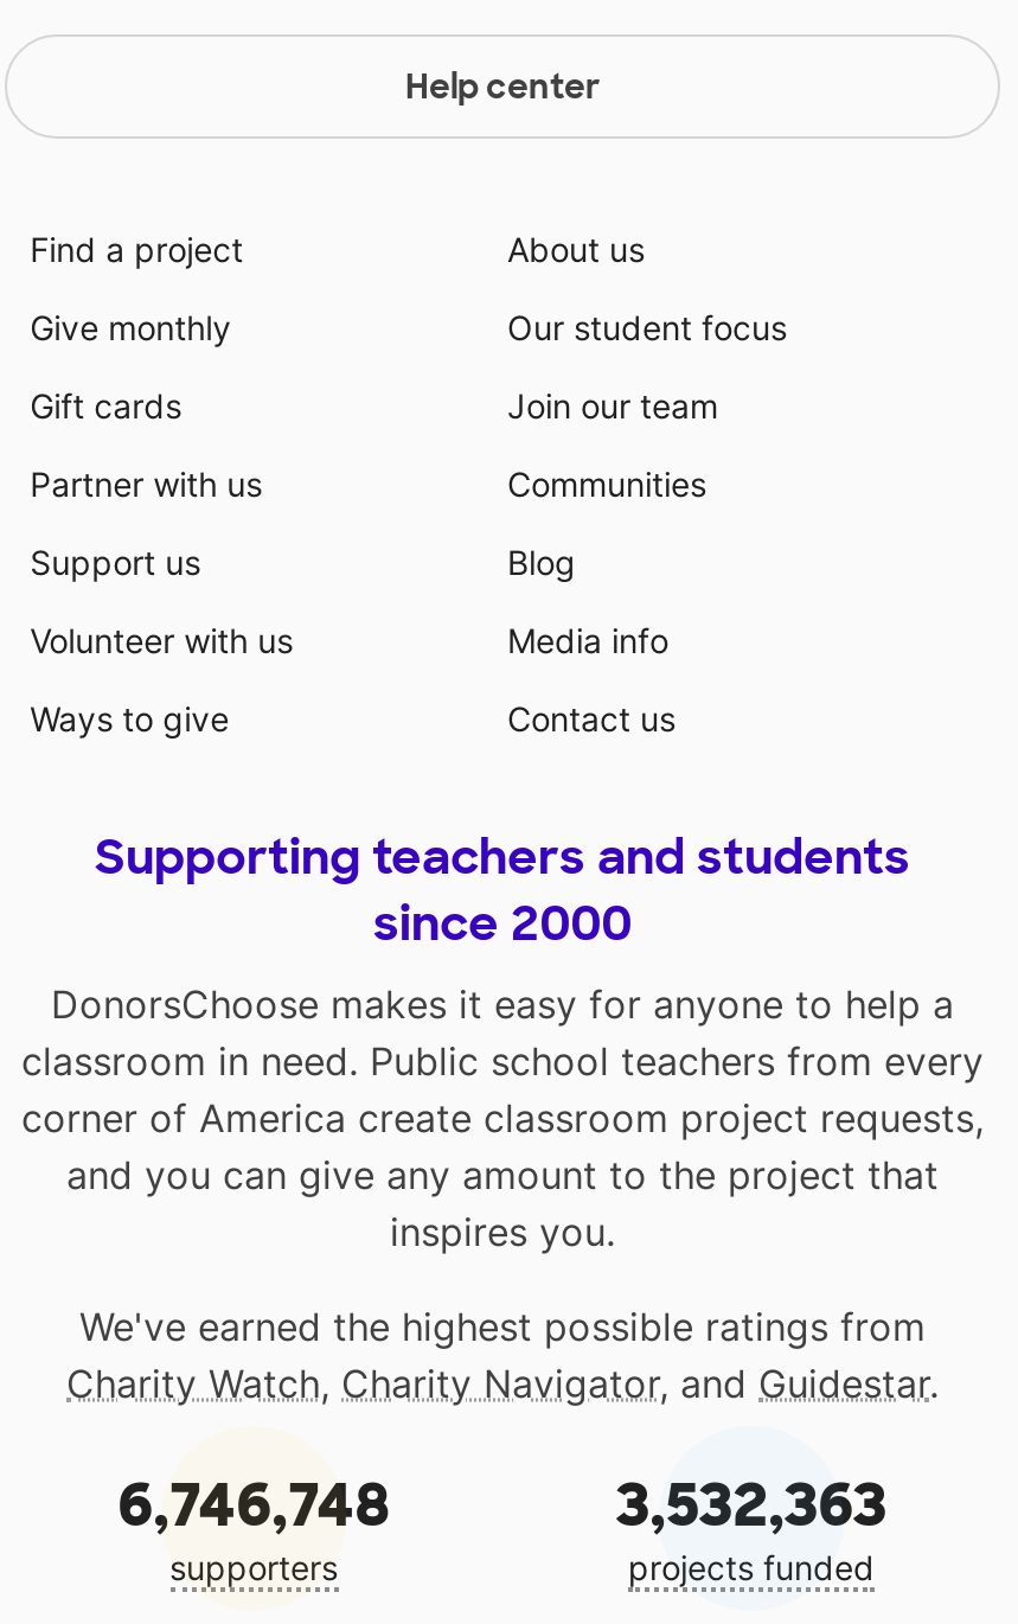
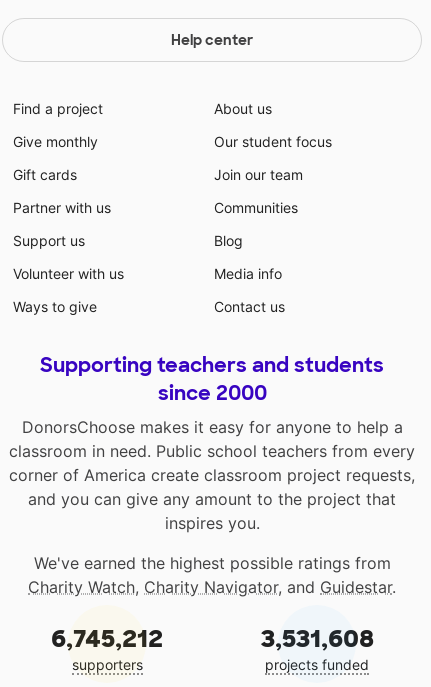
- 6,746,748
+ 6,745,212

- 3,532,363
+ 3,531,608
